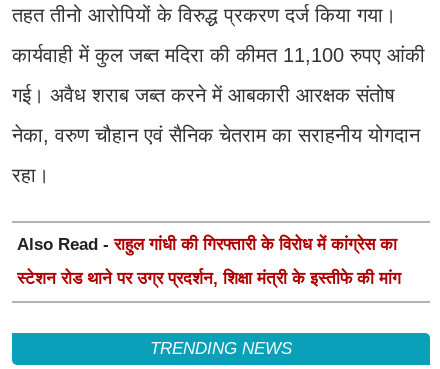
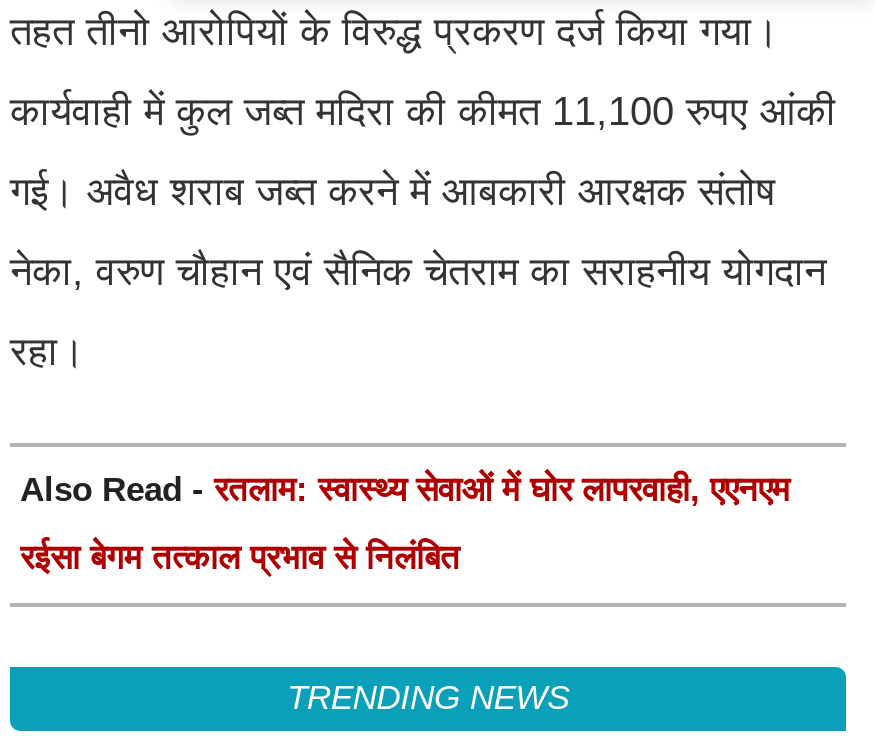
- Also Read - राहुल गांधी की गिरफ्तारी के विरोध में कांग्रेस का
+ Also Read - रतलाम: स्वास्थ्य सेवाओं में घोर लापरवाही, एएनएम

- स्टेशन रोड थाने पर उग्र प्रदर्शन, शिक्षा मंत्री के इस्तीफे की मांग
+ रईसा बेगम तत्काल प्रभाव से निलंबित
